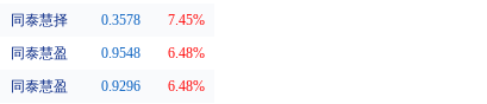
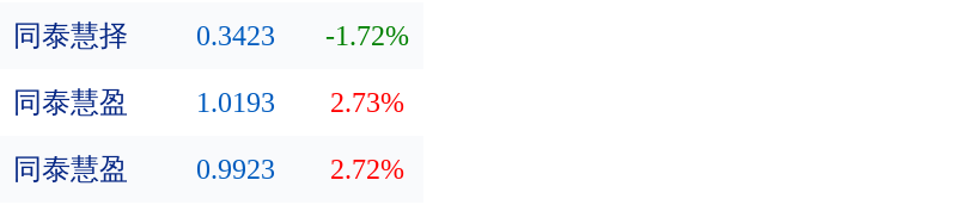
- 0.3578
+ 0.3423

- 7.45%
+ -1.72%

- 0.9548
+ 1.0193

- 6.48%
+ 2.73%

- 0.9296
+ 0.9923

- 6.48%
+ 2.72%
